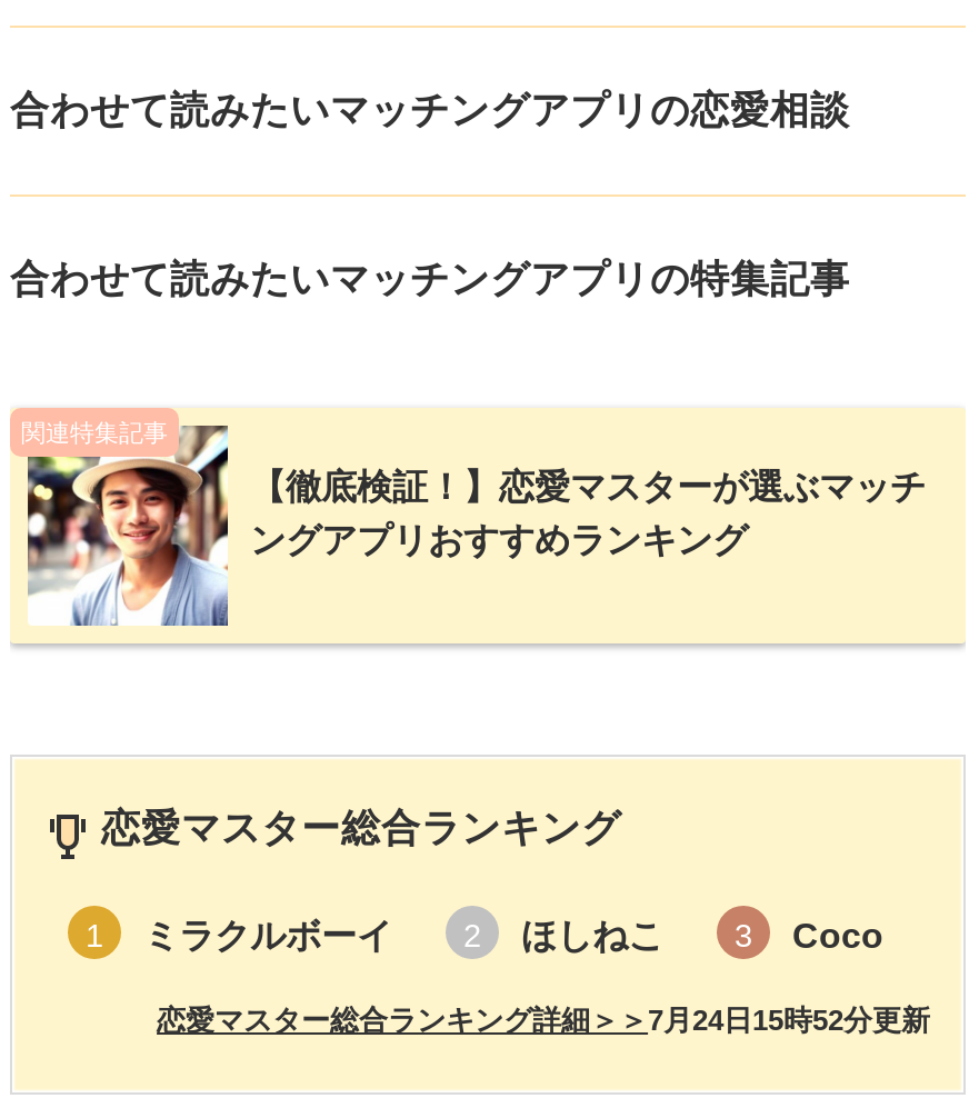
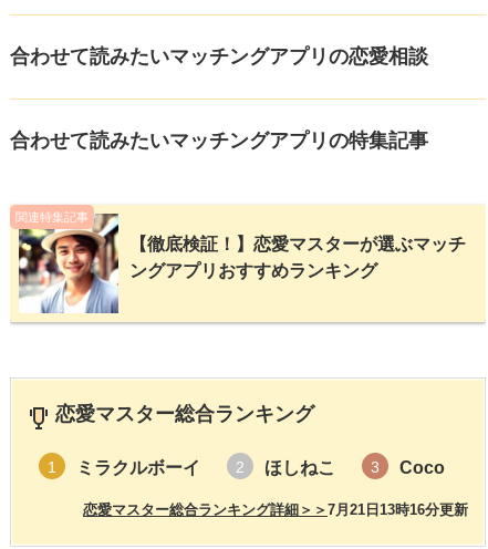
- 7月24日15時52分更新
+ 7月21日13時16分更新
